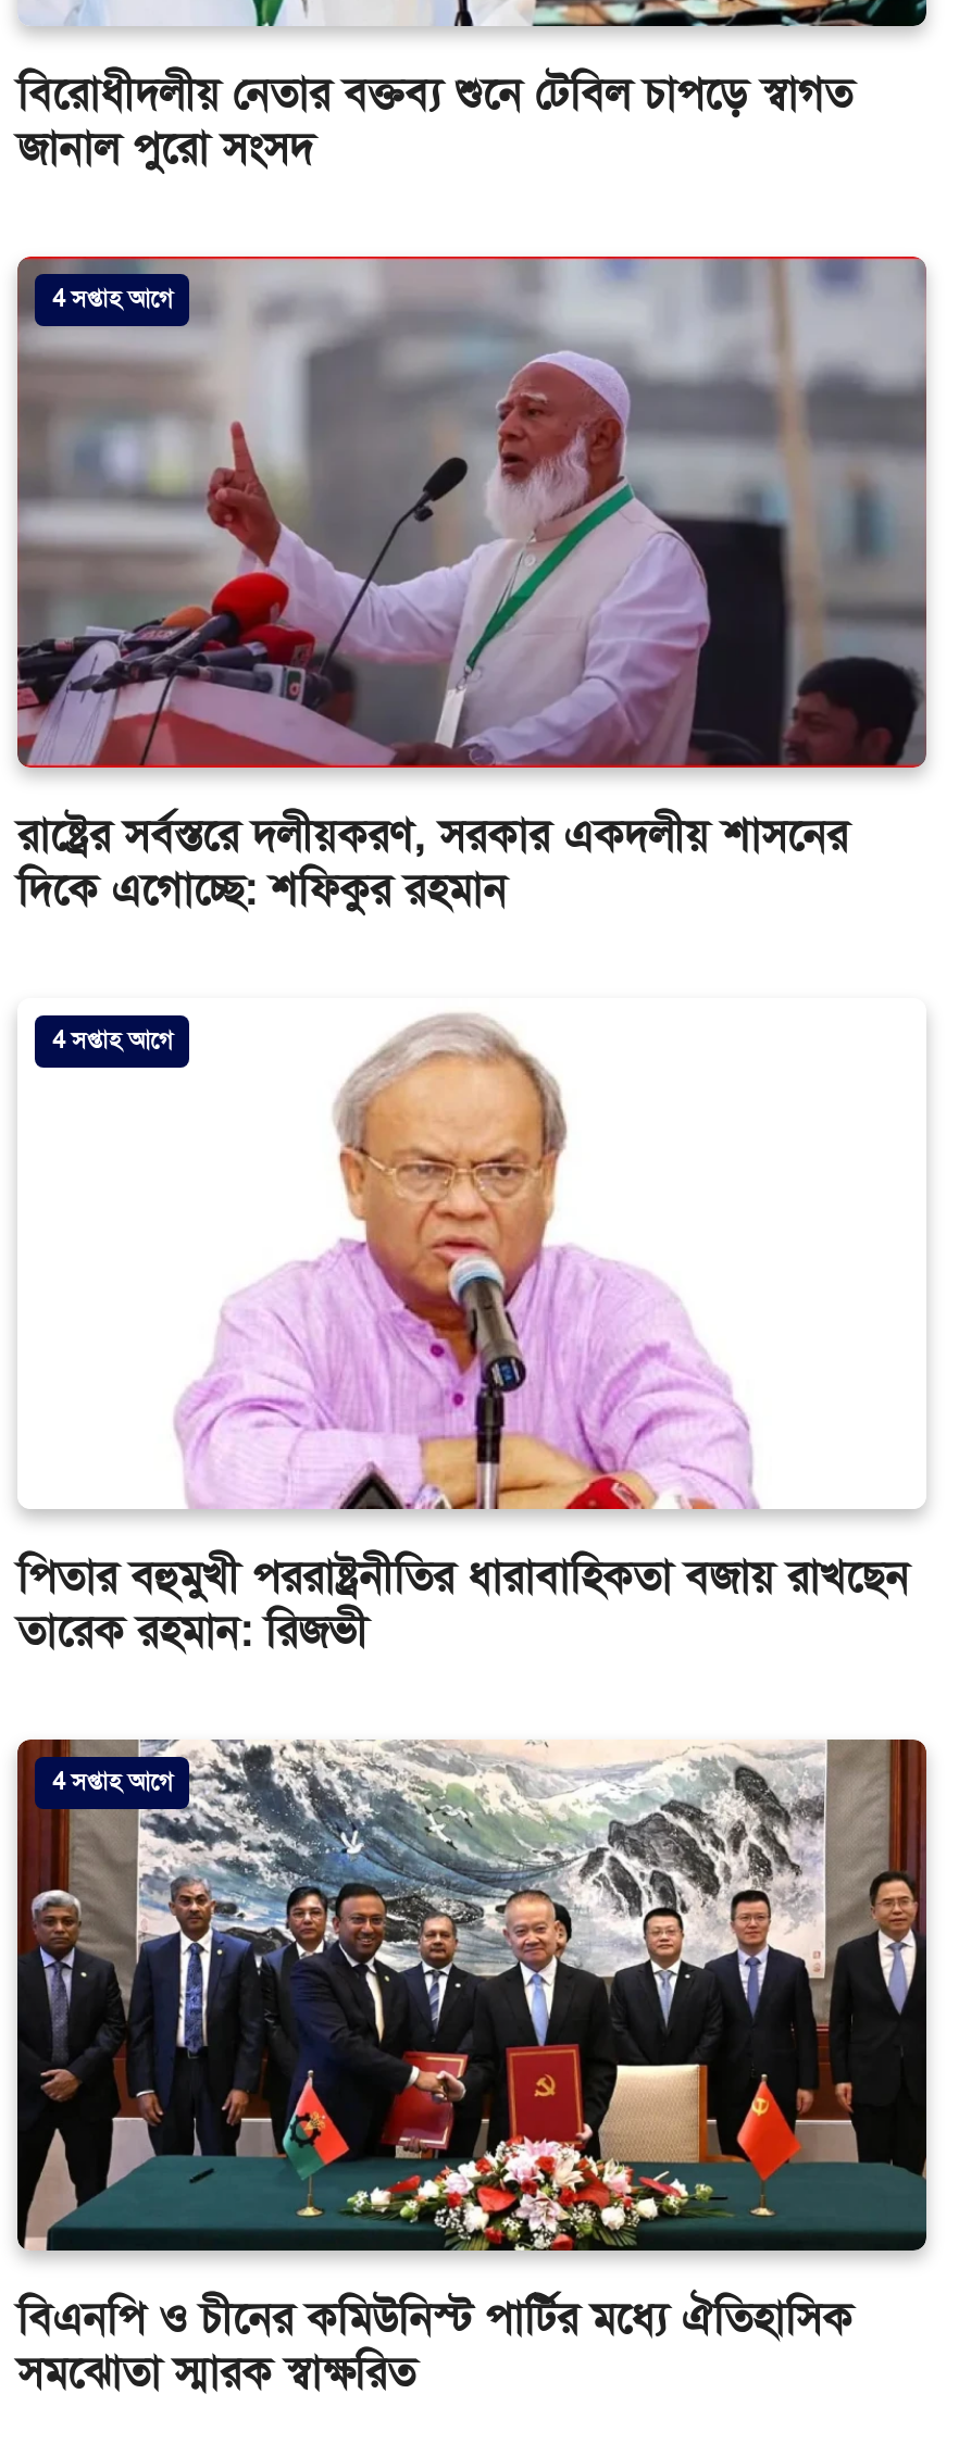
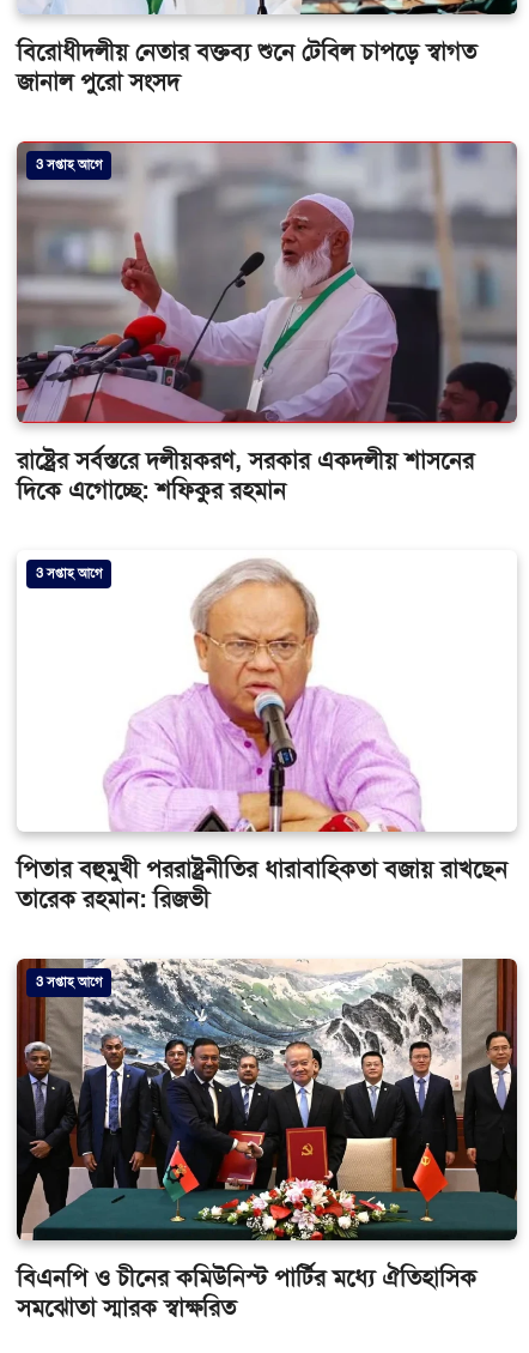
- 4 সপ্তাহ আগে
+ 3 সপ্তাহ আগে

- 4 সপ্তাহ আগে
+ 3 সপ্তাহ আগে

- 4 সপ্তাহ আগে
+ 3 সপ্তাহ আগে
